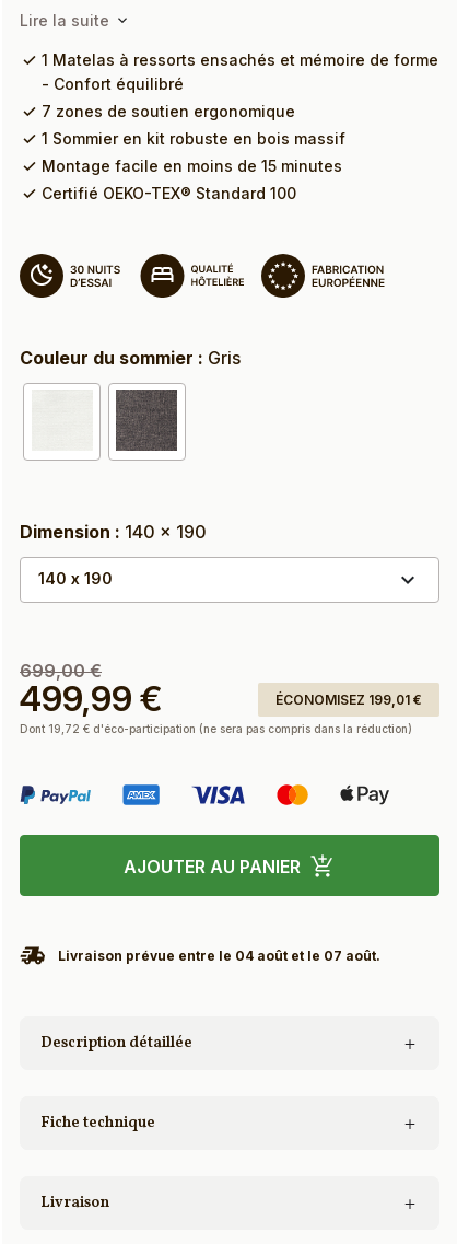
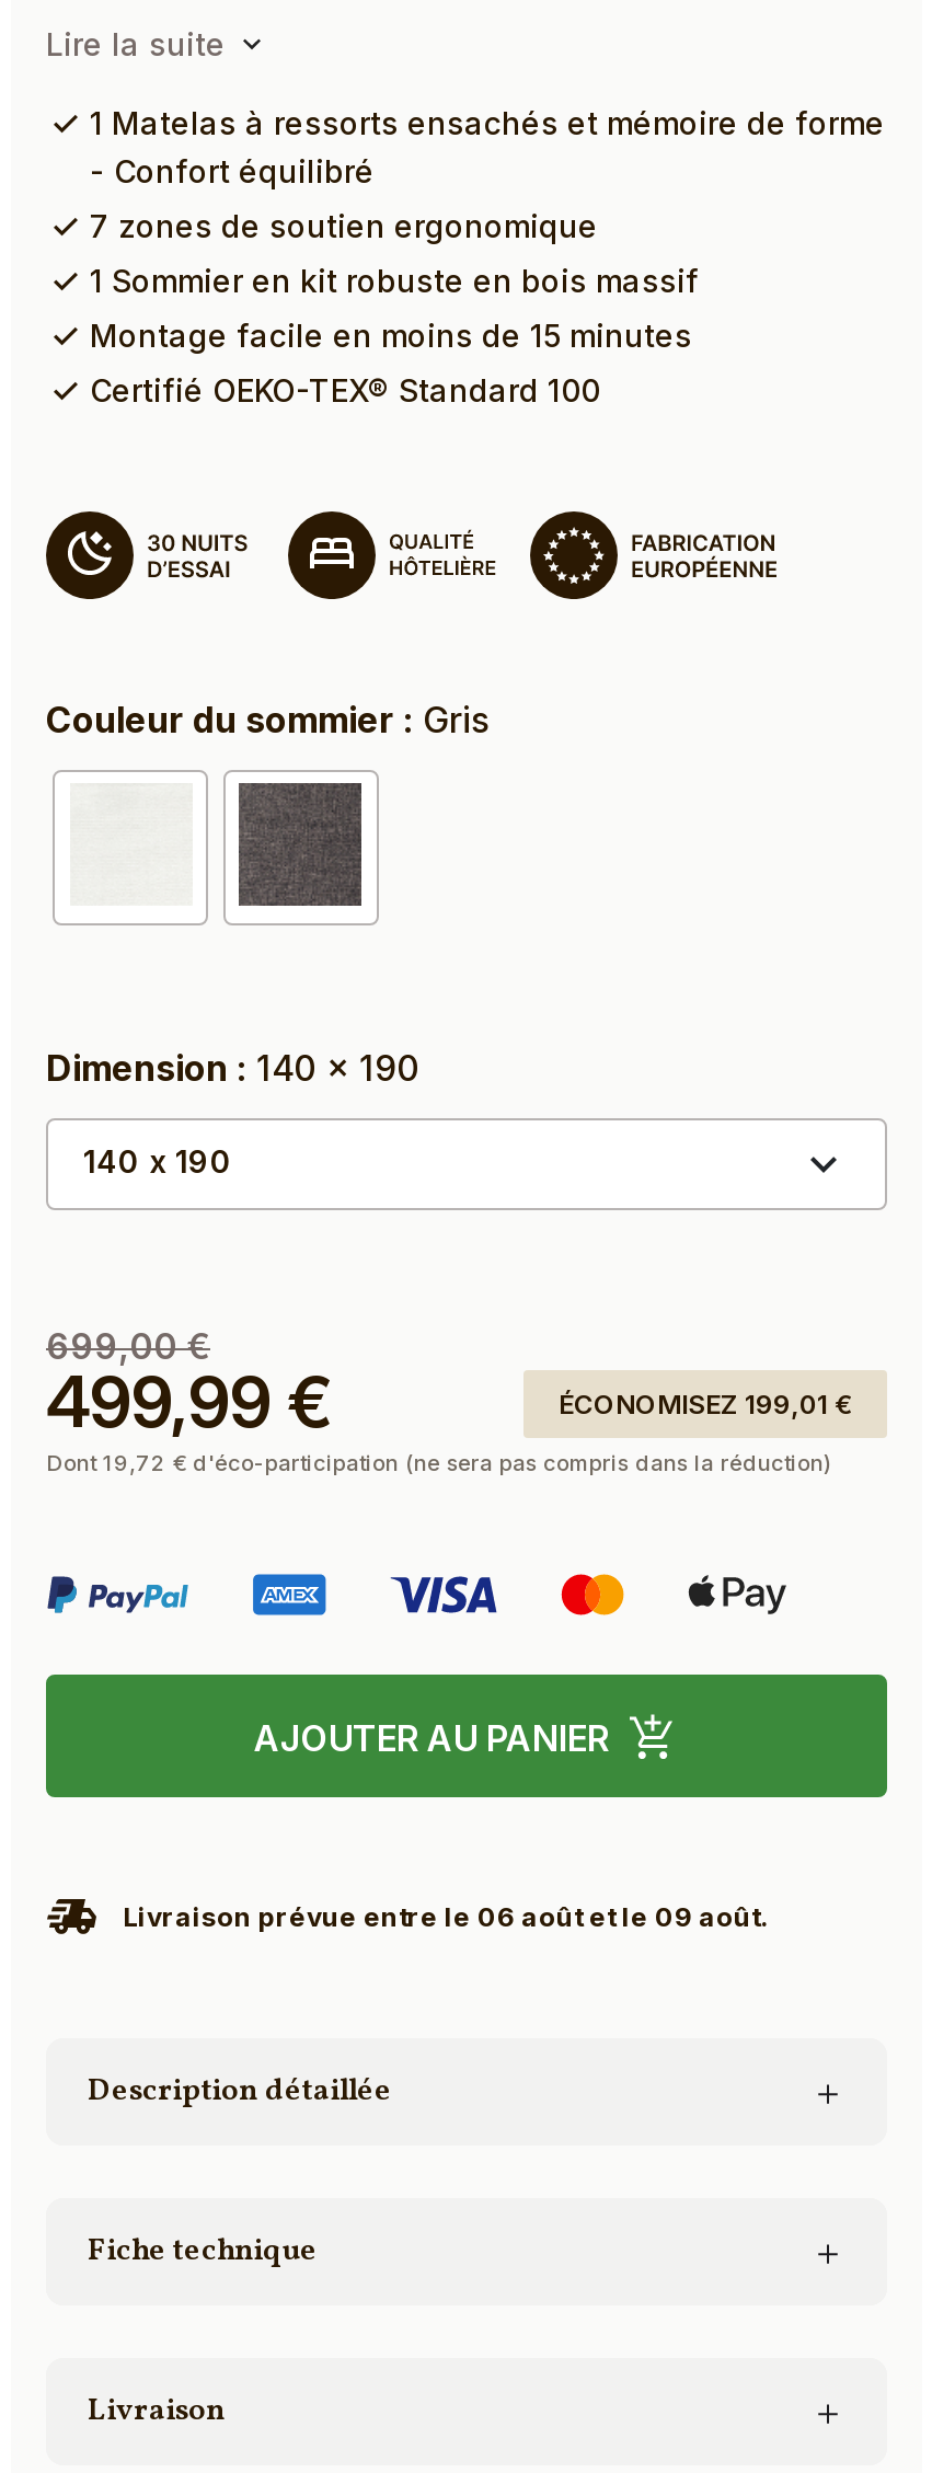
- Livraison prévue entre le 04 août et le 07 août.
+ Livraison prévue entre le 06 août et le 09 août.
